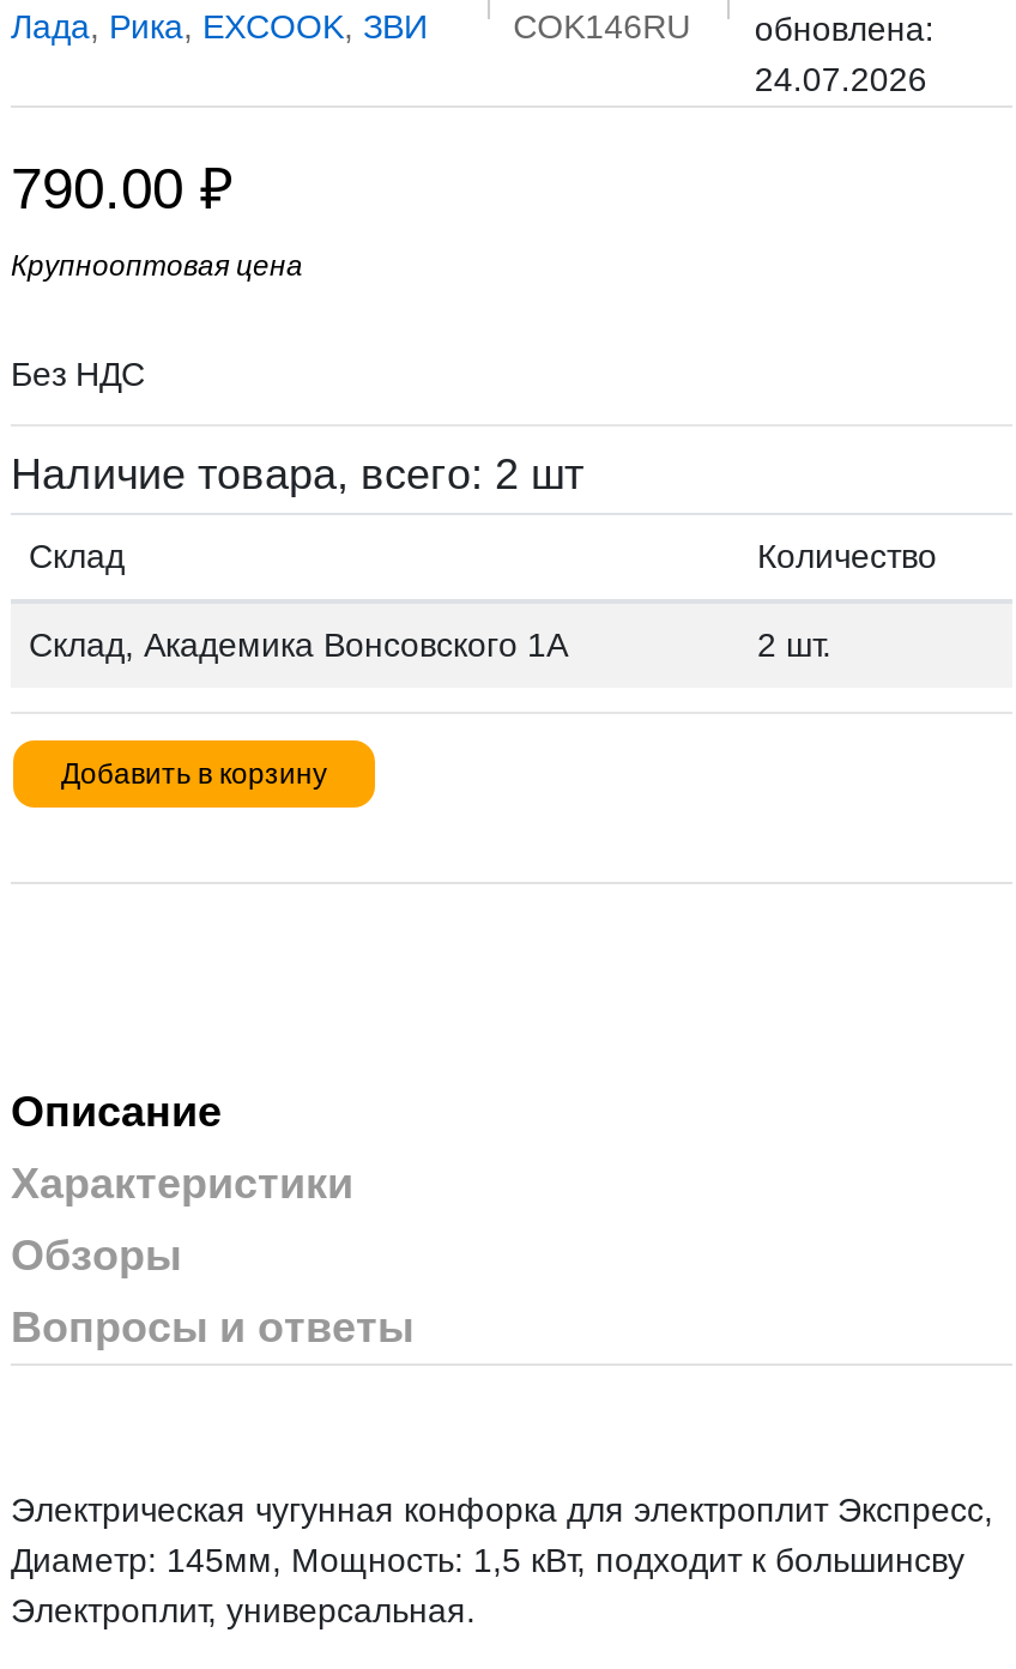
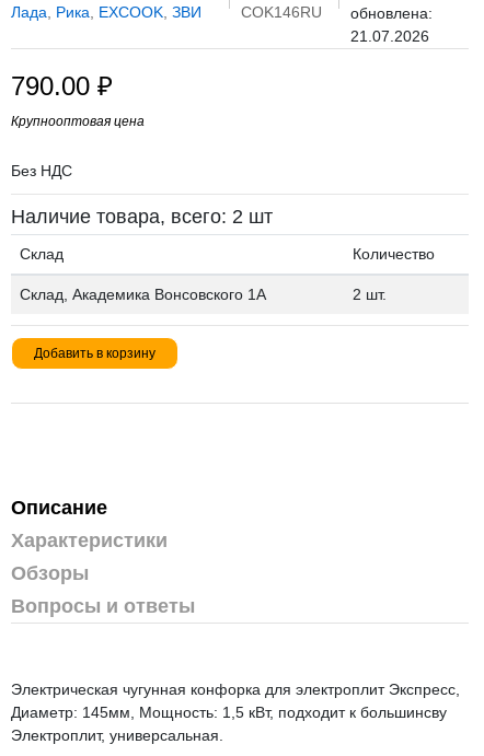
- 24.07.2026
+ 21.07.2026
